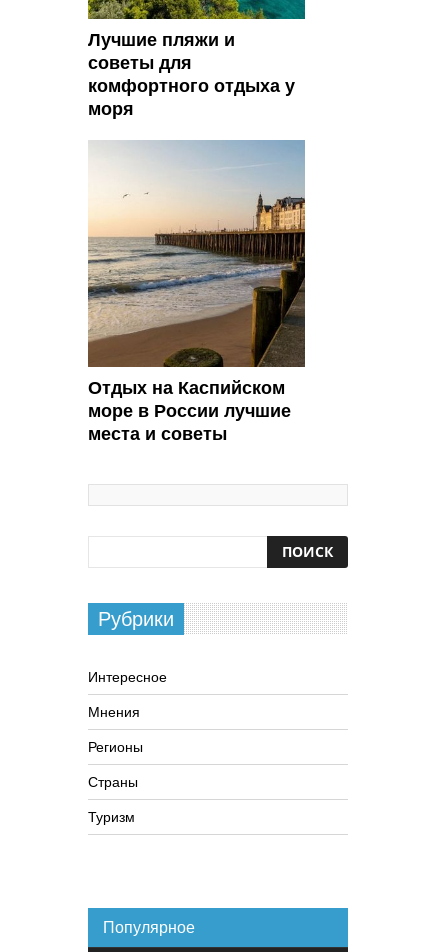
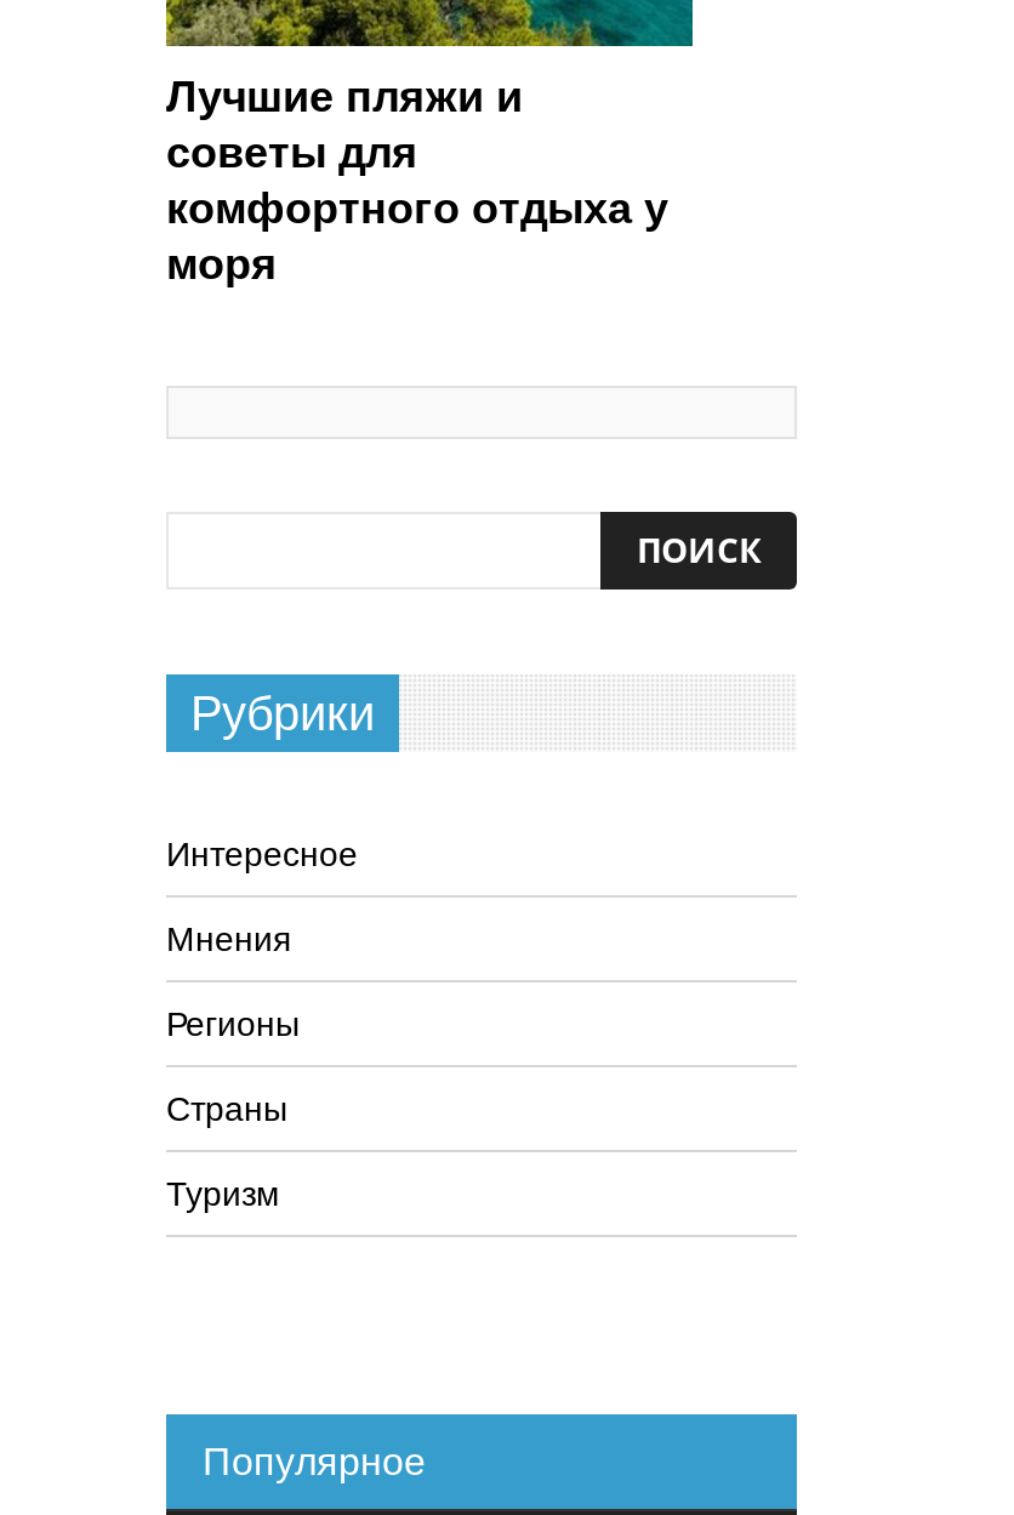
- [image]
- Отдых на Каспийском
- море в России лучшие
- места и советы
